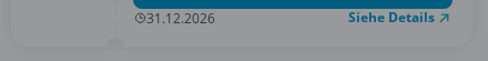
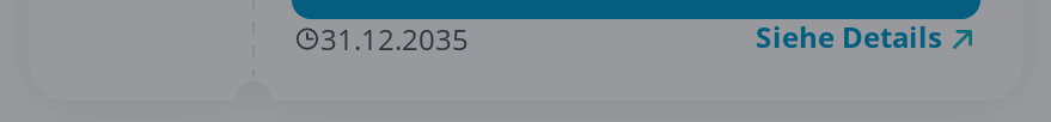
- 31.12.2026
+ 31.12.2035
